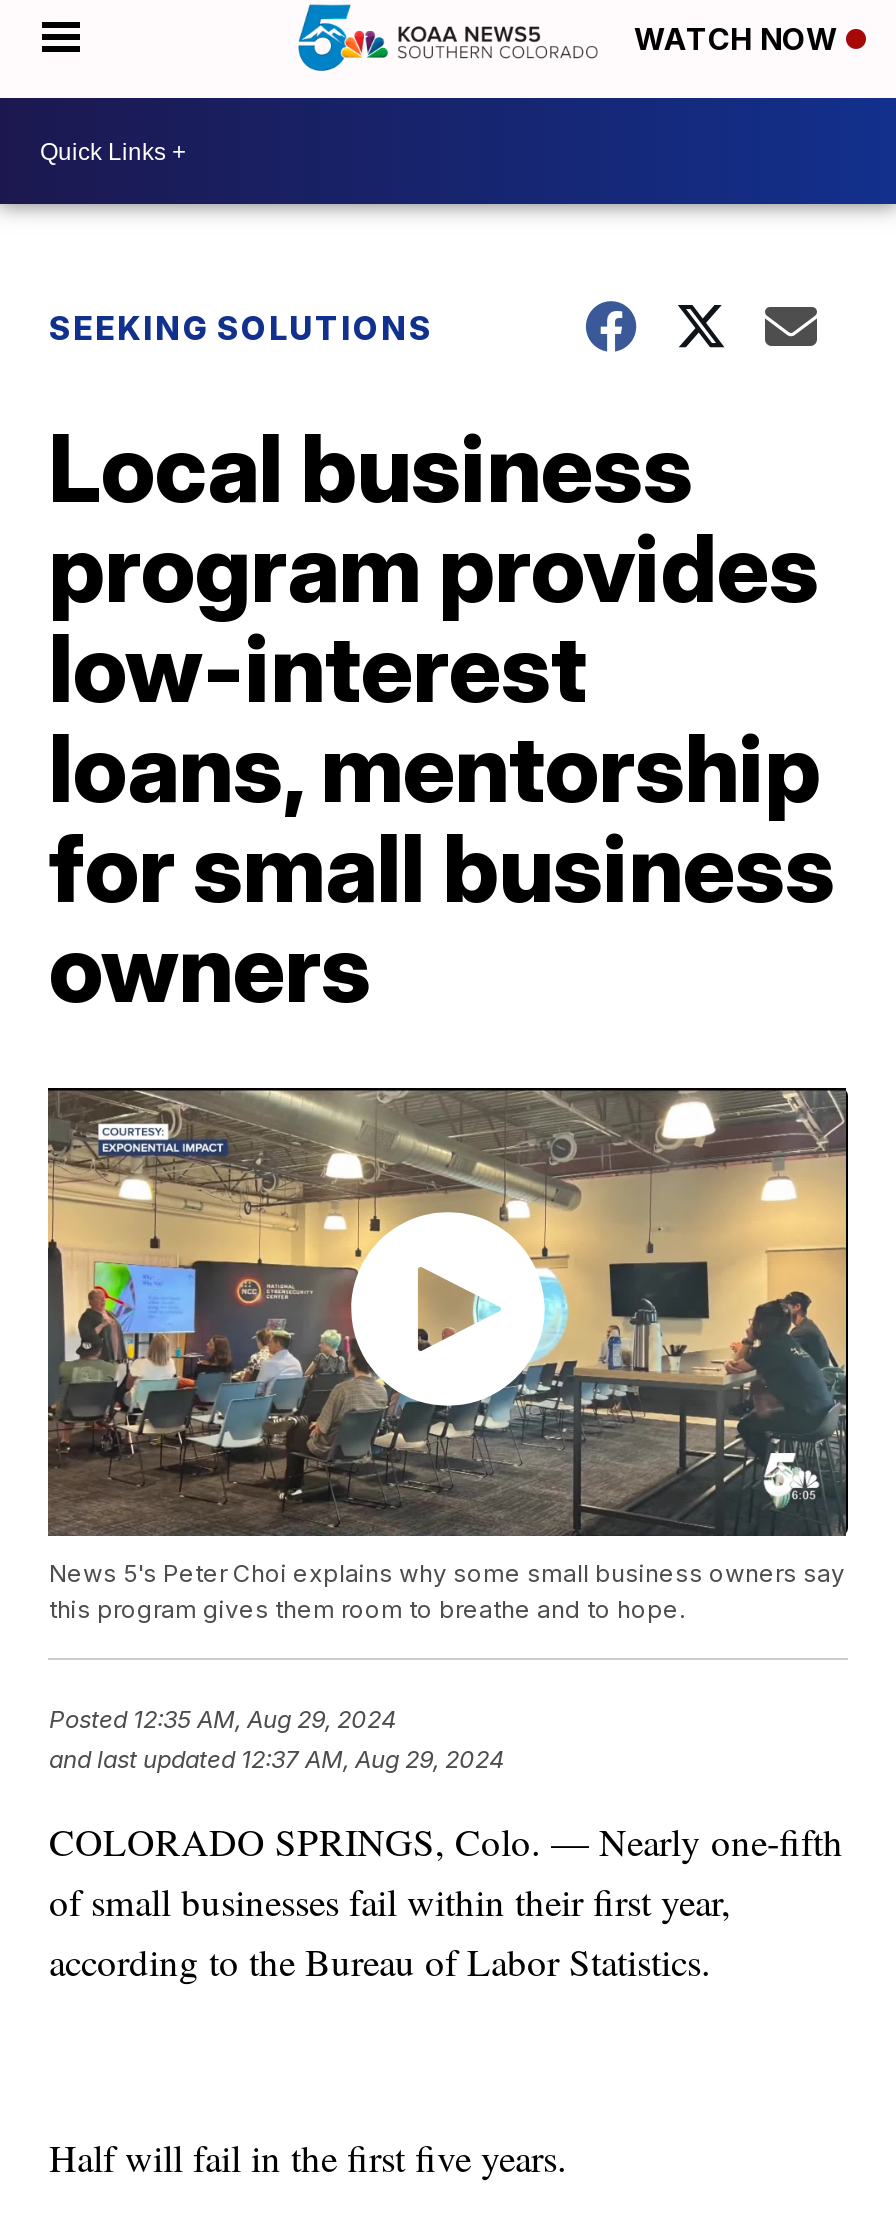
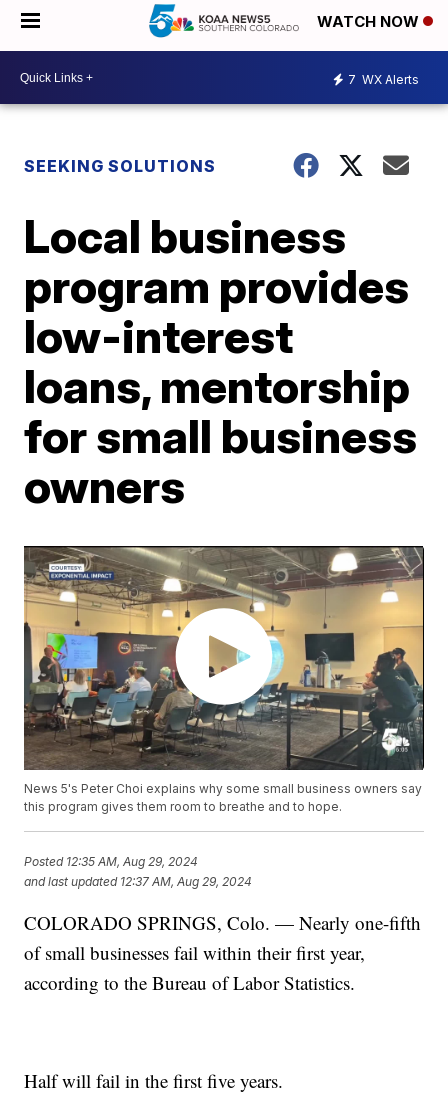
+ 7 WX Alerts
